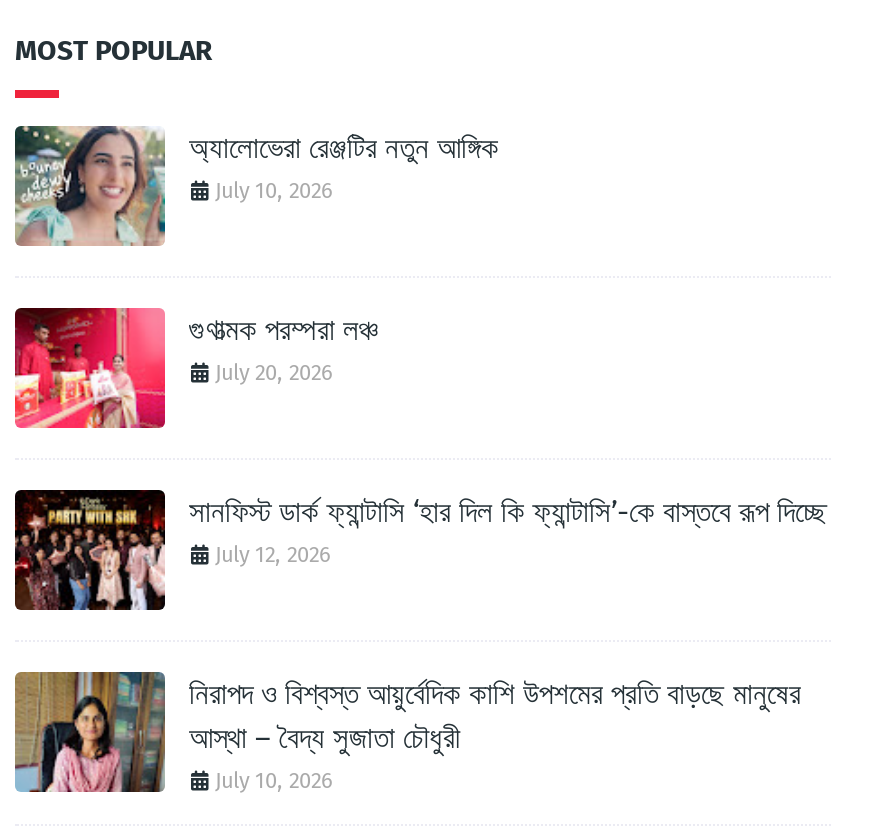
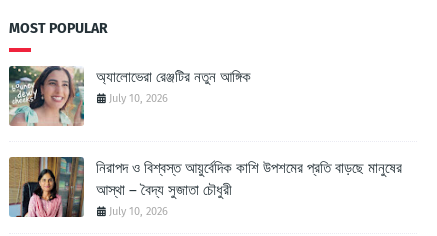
- [image]
- গুণাত্মক পরম্পরা লঞ্চ
- July 20, 2026

- [image]
- সানফিস্ট ডার্ক ফ্যান্টাসি ‘হার দিল কি ফ্যান্টাসি’-কে বাস্তবে রূপ দিচ্ছে
- July 12, 2026
